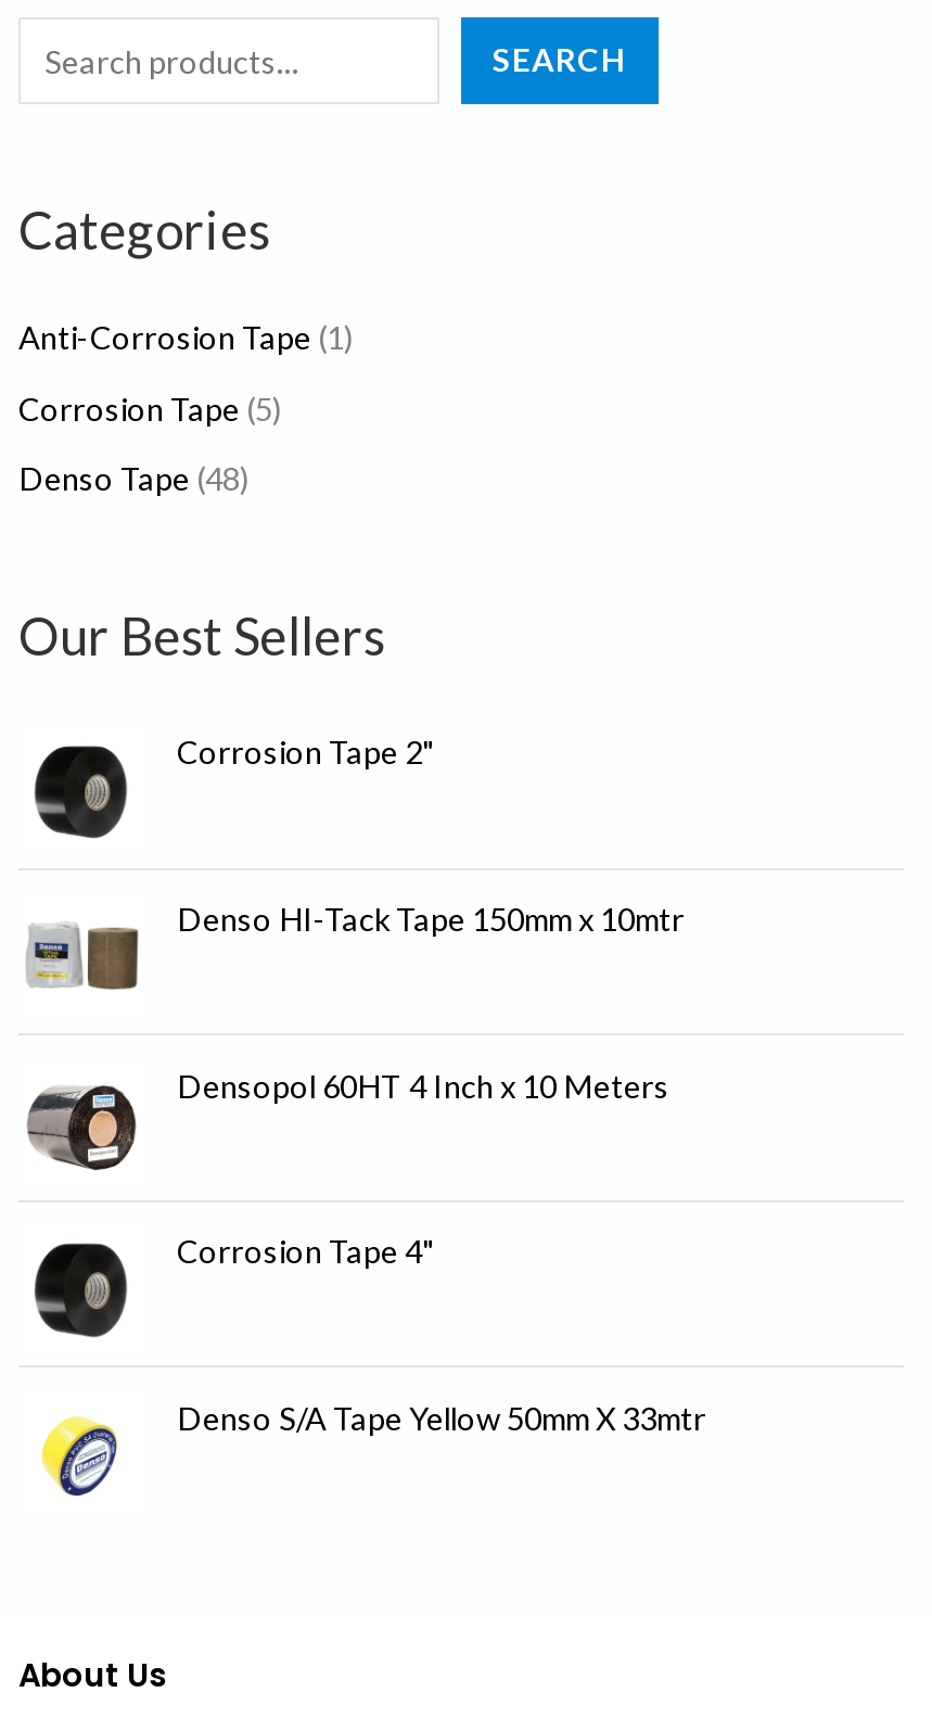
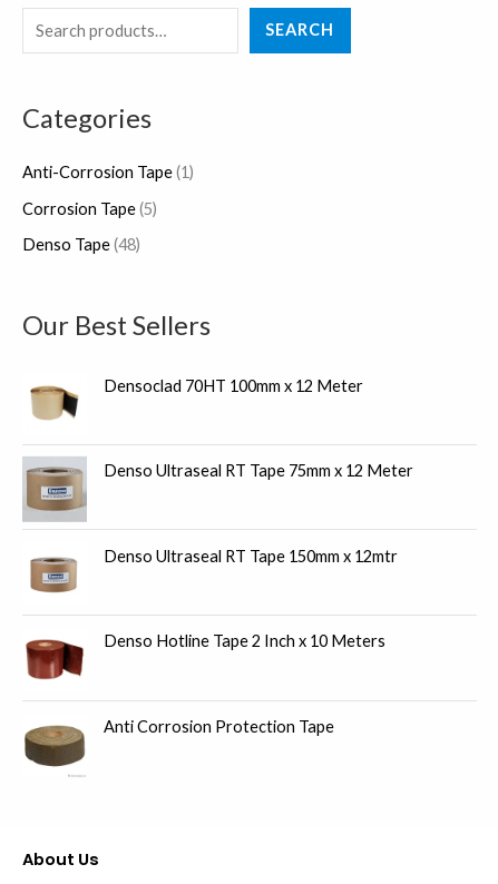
- [image]
- Corrosion Tape 2"
+ [image]
+ Densoclad 70HT 100mm x 12 Meter

- [image]
- Denso HI-Tack Tape 150mm x 10mtr
+ [image]
+ Denso Ultraseal RT Tape 75mm x 12 Meter

- [image]
- Densopol 60HT 4 Inch x 10 Meters
+ [image]
+ Denso Ultraseal RT Tape 150mm x 12mtr

- [image]
- Corrosion Tape 4"
+ [image]
+ Denso Hotline Tape 2 Inch x 10 Meters

- [image]
- Denso S/A Tape Yellow 50mm X 33mtr
+ [image]
+ Anti Corrosion Protection Tape
